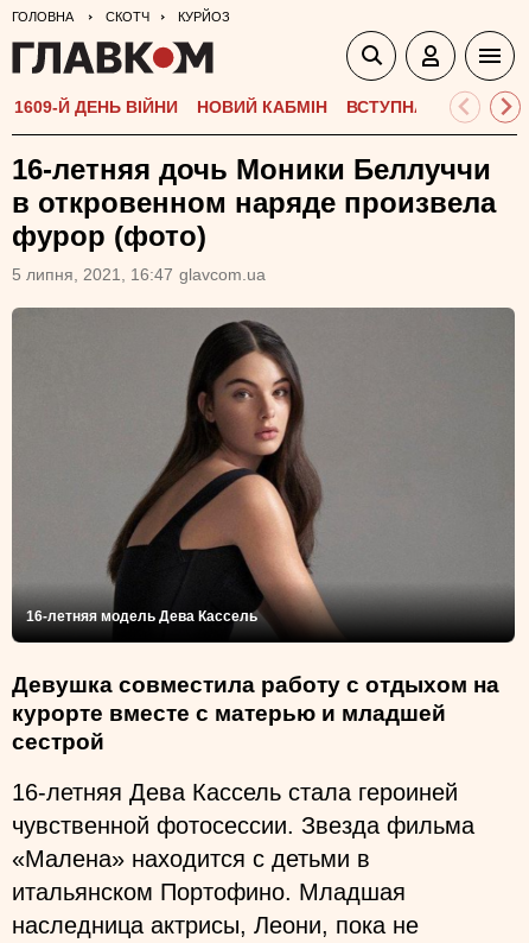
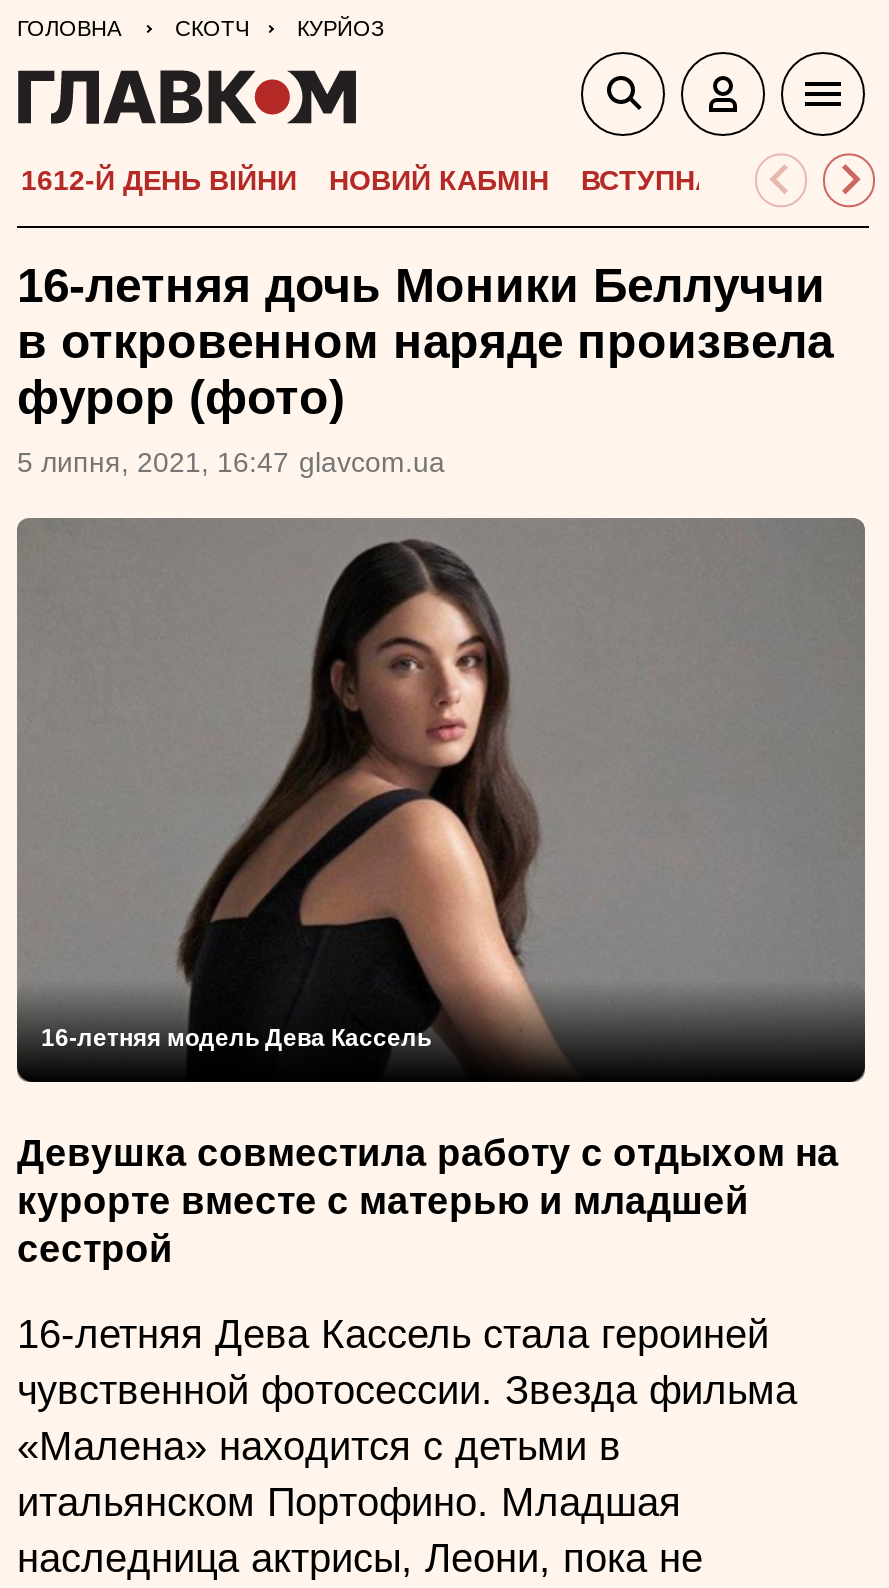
- 1609-Й ДЕНЬ ВІЙНИ
+ 1612-Й ДЕНЬ ВІЙНИ
